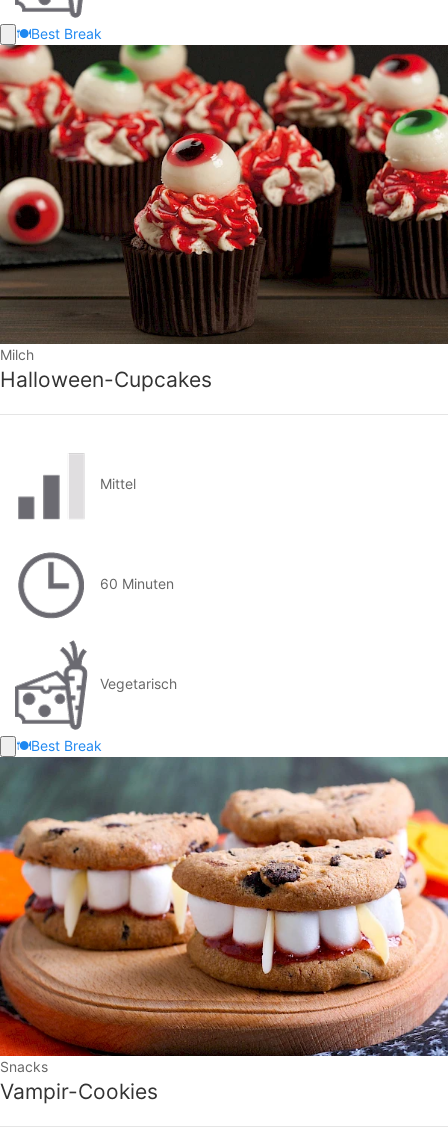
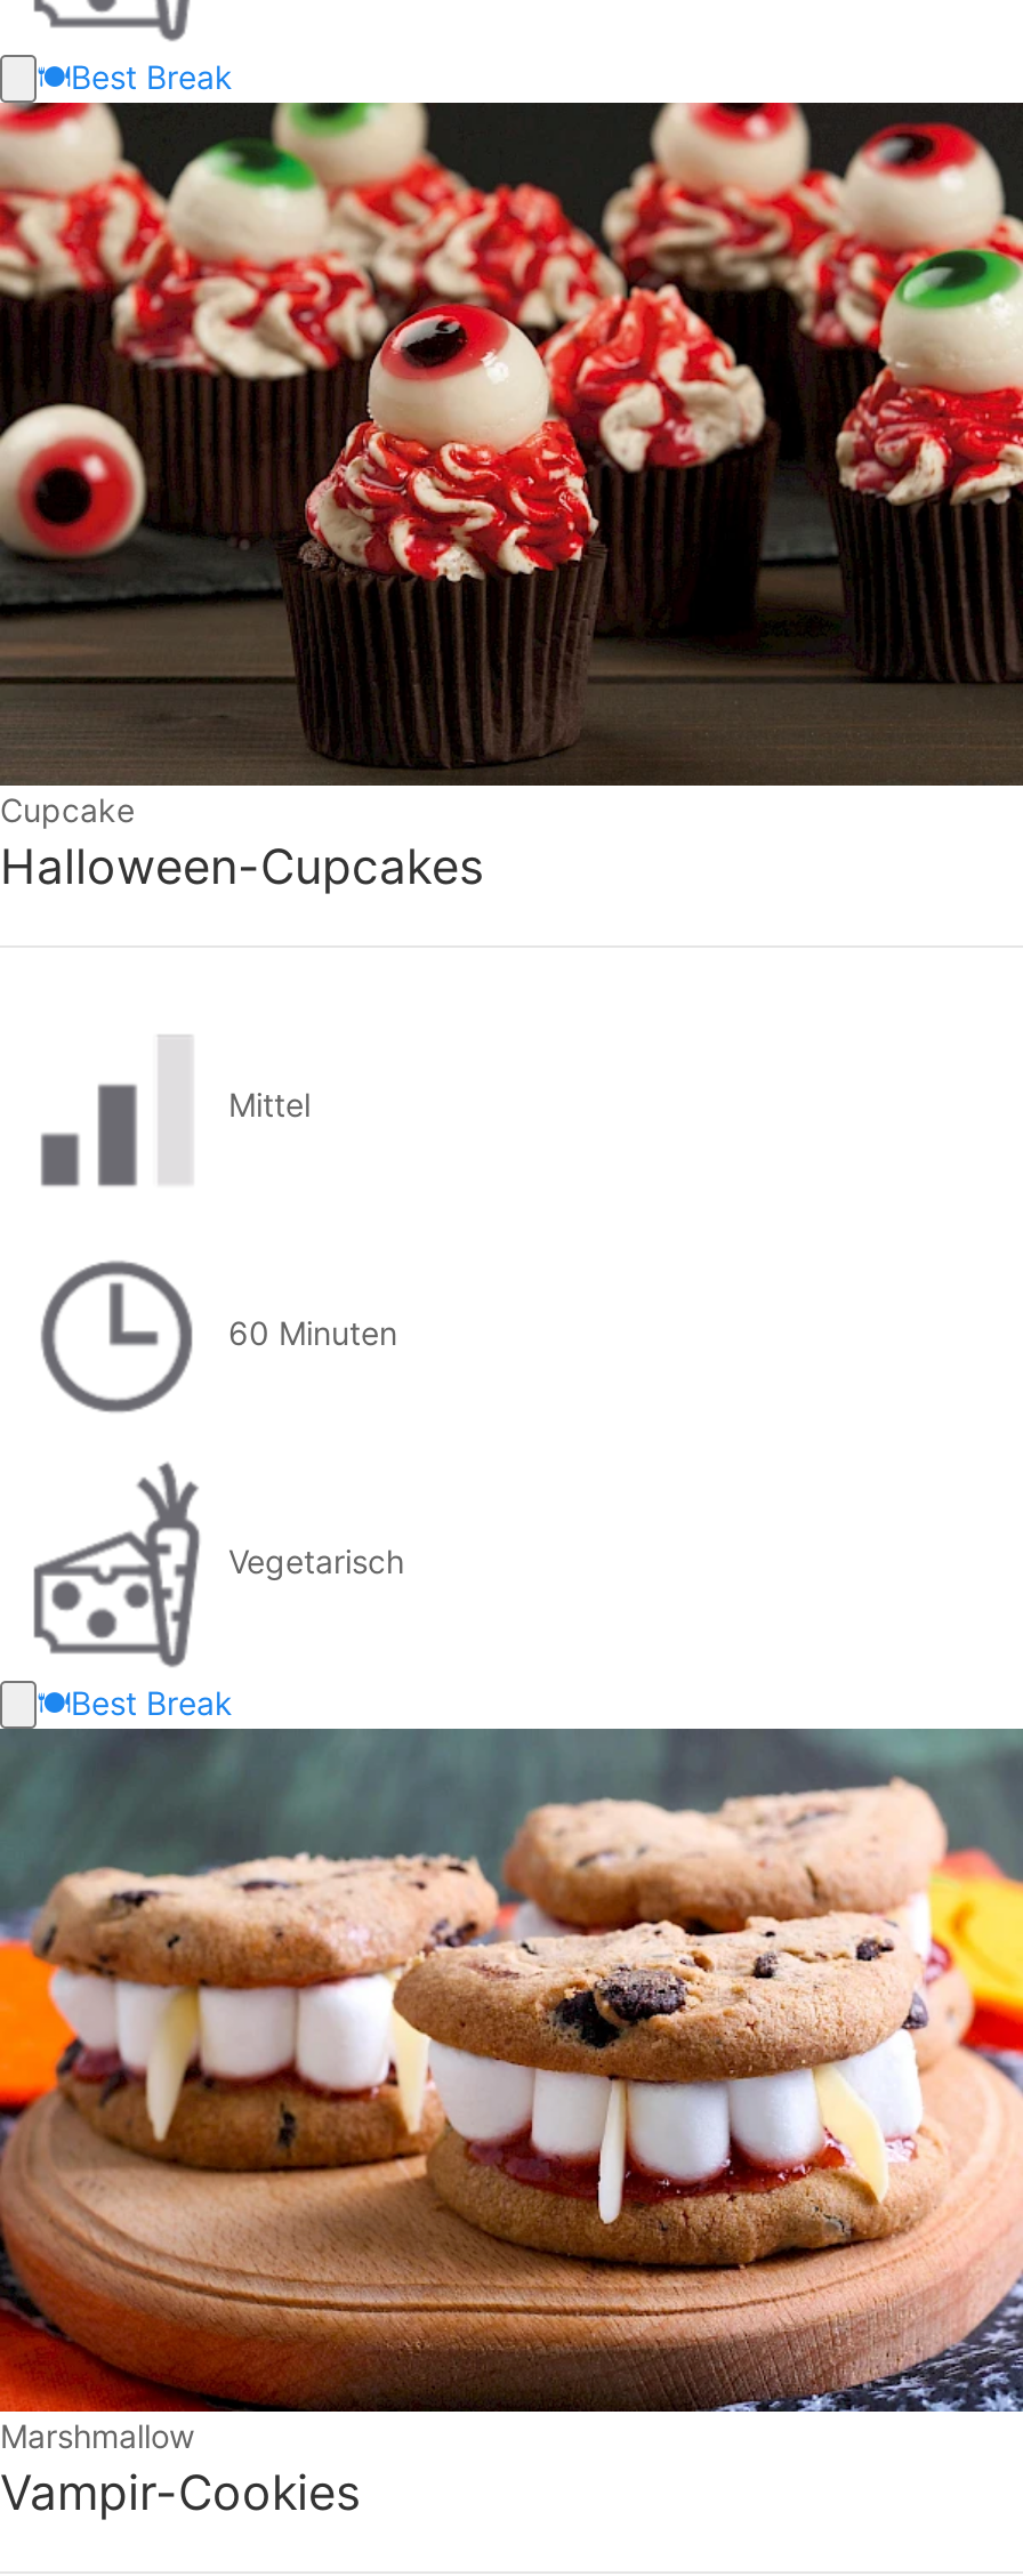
- Milch
+ Cupcake

- Snacks
+ Marshmallow
